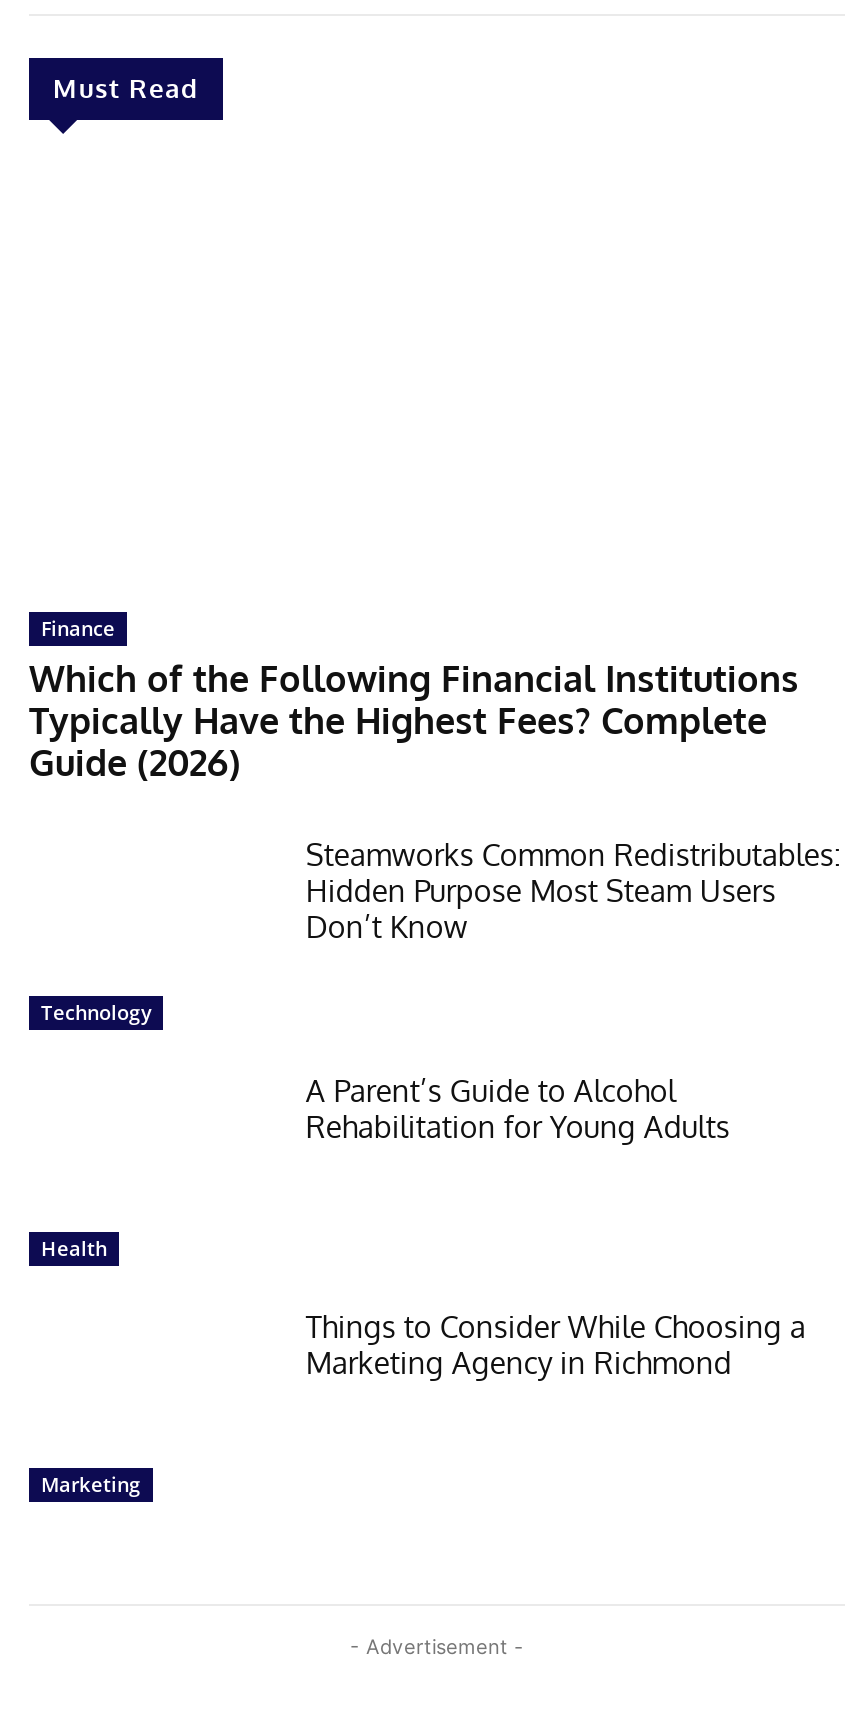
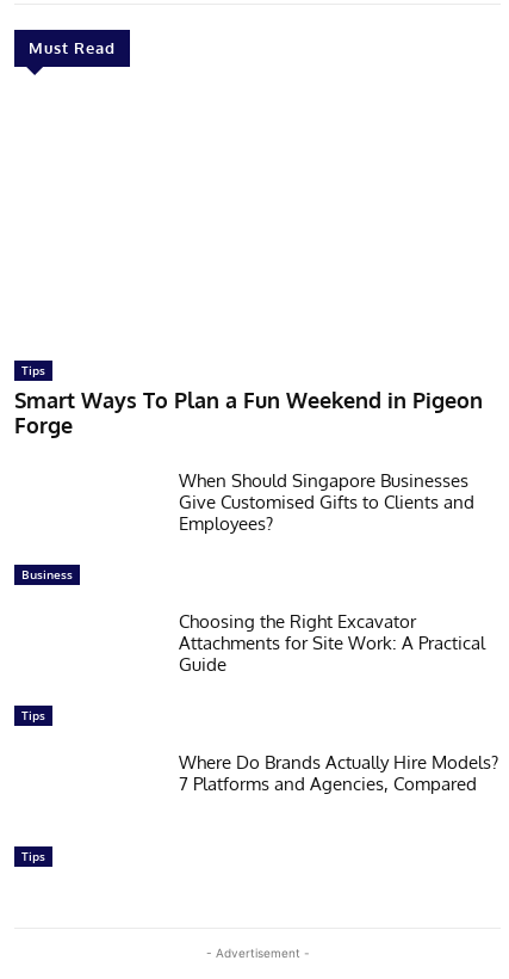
- Finance
- Which of the Following Financial Institutions
- Typically Have the Highest Fees? Complete
- Guide (2026)
+ Tips
+ Smart Ways To Plan a Fun Weekend in Pigeon
+ Forge

- Steamworks Common Redistributables:
- Hidden Purpose Most Steam Users
- Don’t Know
+ When Should Singapore Businesses
+ Give Customised Gifts to Clients and
+ Employees?

- Technology
+ Business

- A Parent’s Guide to Alcohol
- Rehabilitation for Young Adults
+ Choosing the Right Excavator
+ Attachments for Site Work: A Practical
+ Guide

- Health
+ Tips

- Things to Consider While Choosing a
- Marketing Agency in Richmond
+ Where Do Brands Actually Hire Models?
+ 7 Platforms and Agencies, Compared

- Marketing
+ Tips
